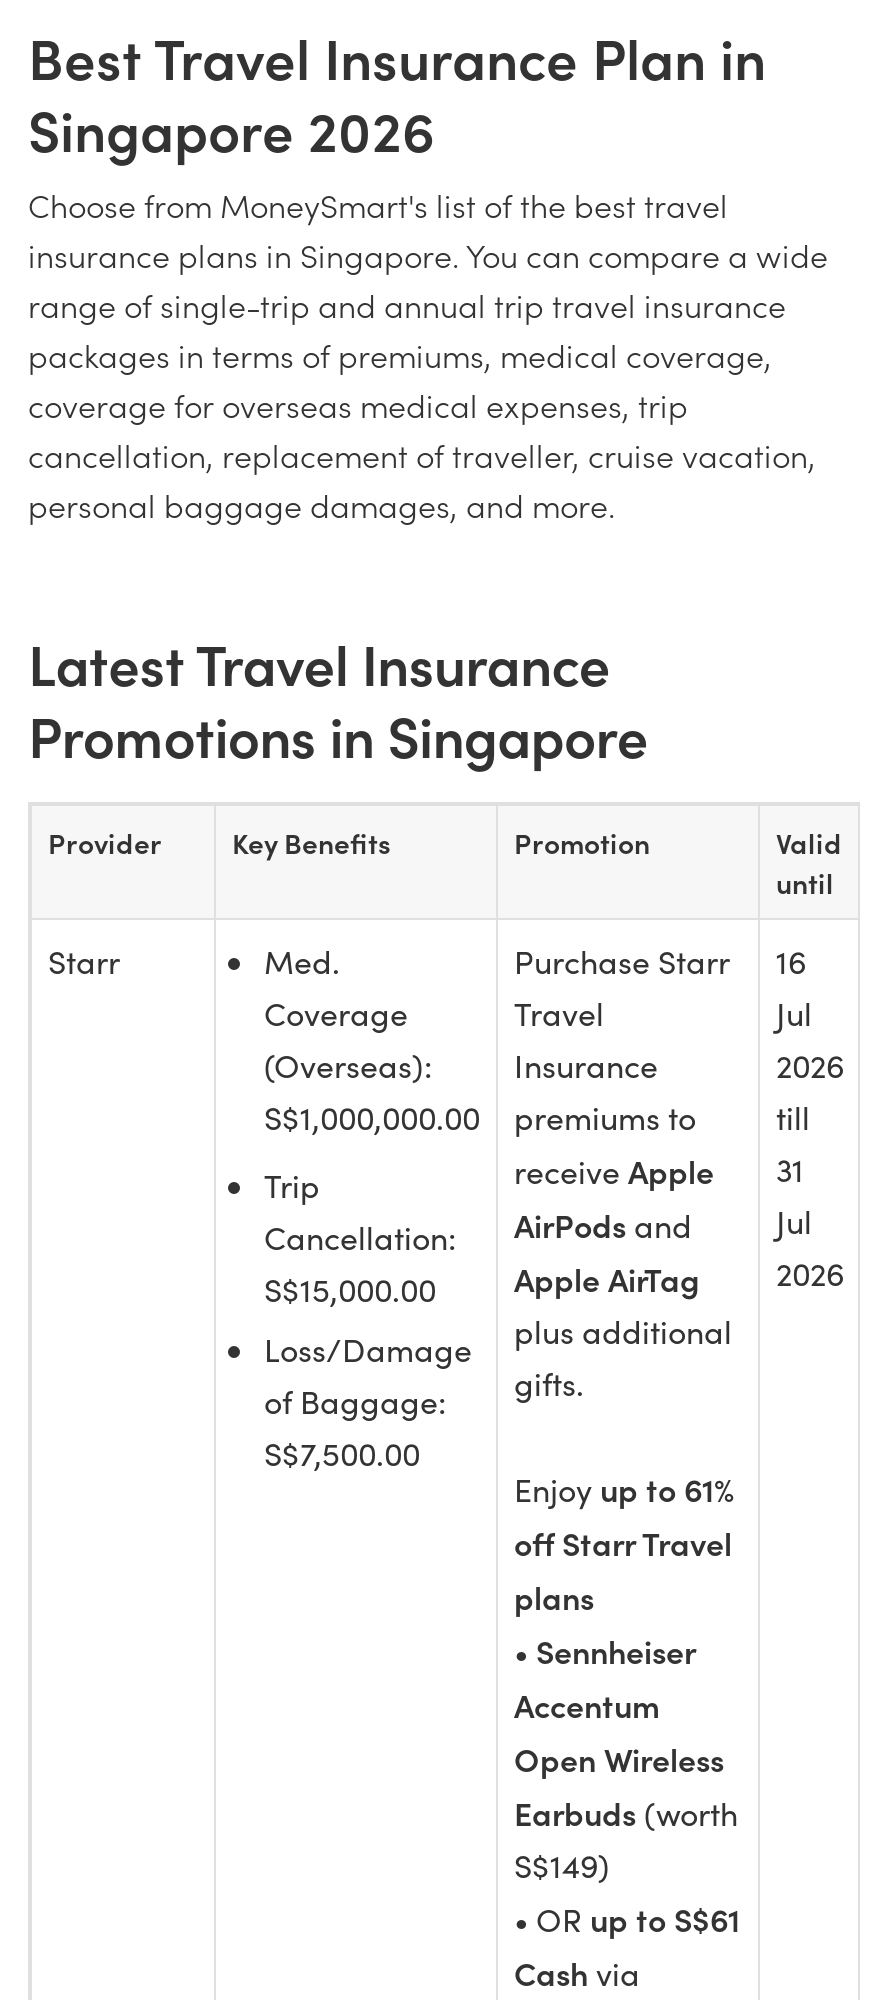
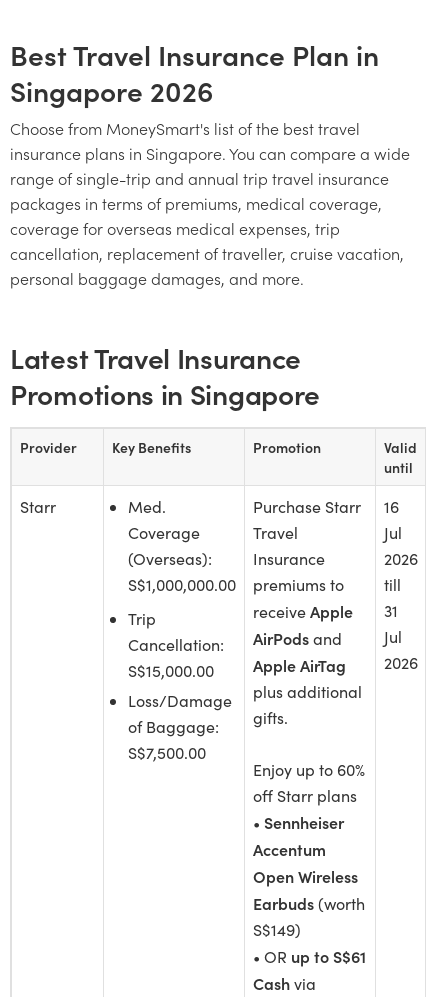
- Enjoy up to 61%
- off Starr Travel
- plans
+ Enjoy up to 60%
+ off Starr plans
